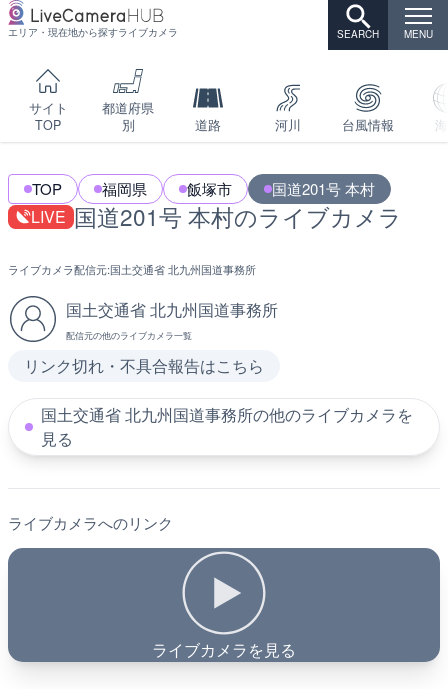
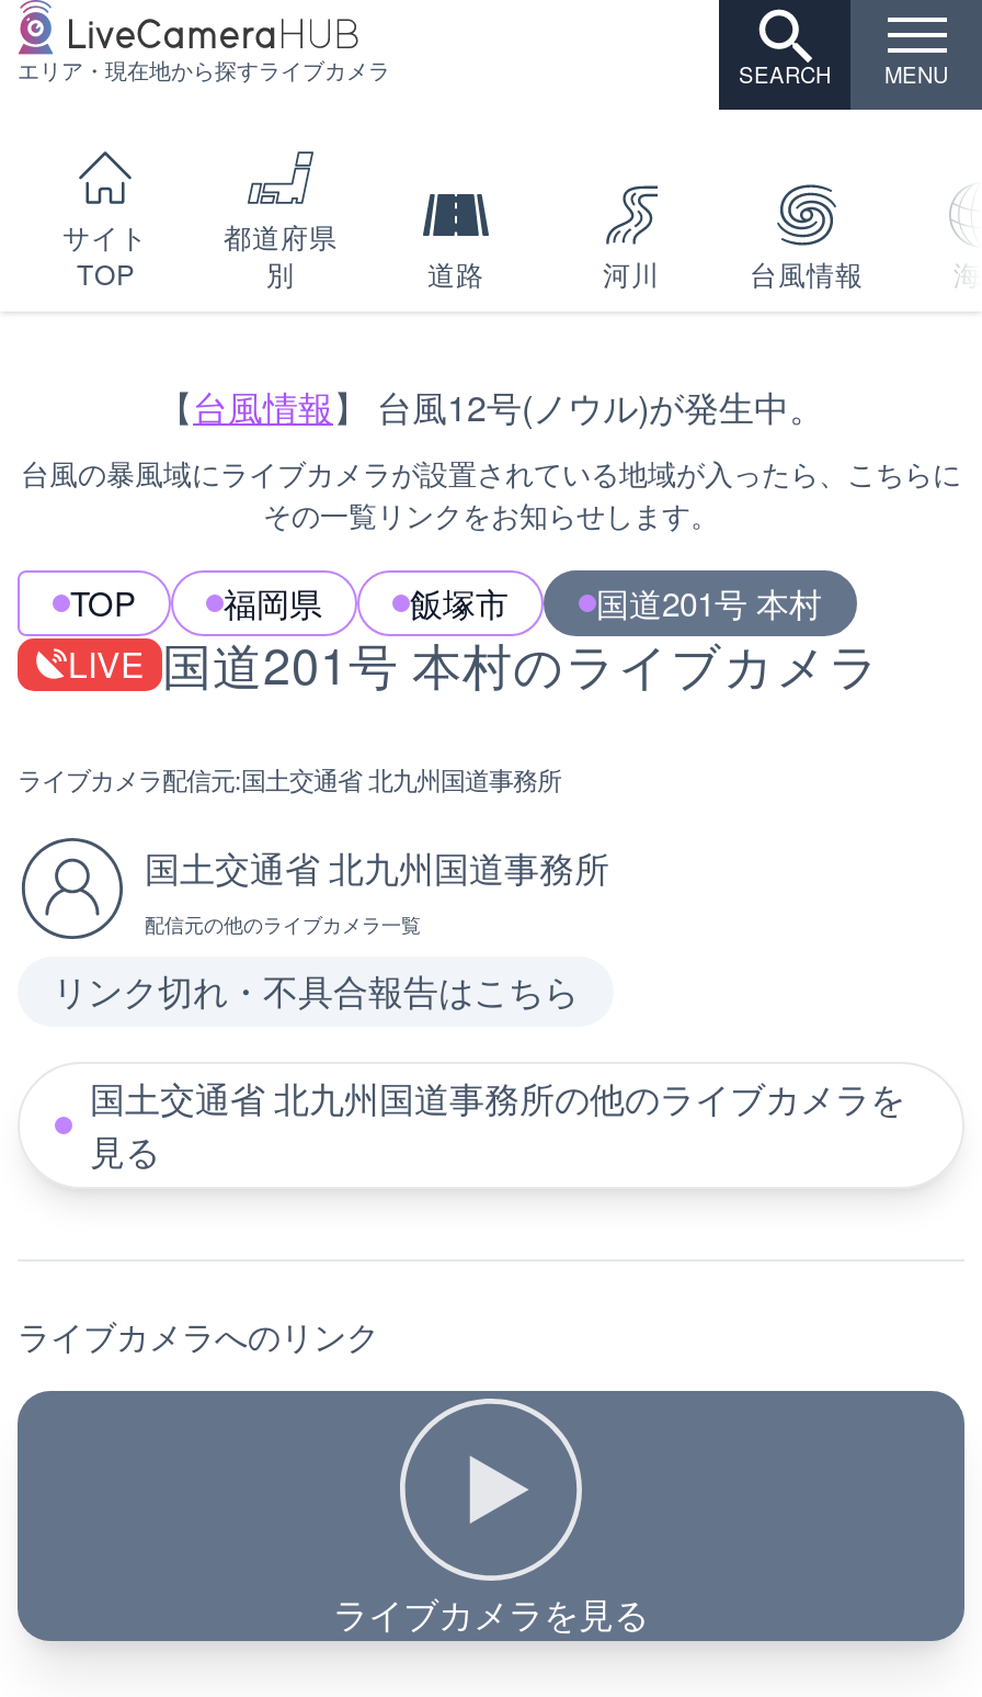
+ 【台風情報】 台風12号(ノウル)が発生中。
+ 台風の暴風域にライブカメラが設置されている地域が入ったら、こちらに
+ その一覧リンクをお知らせします。
